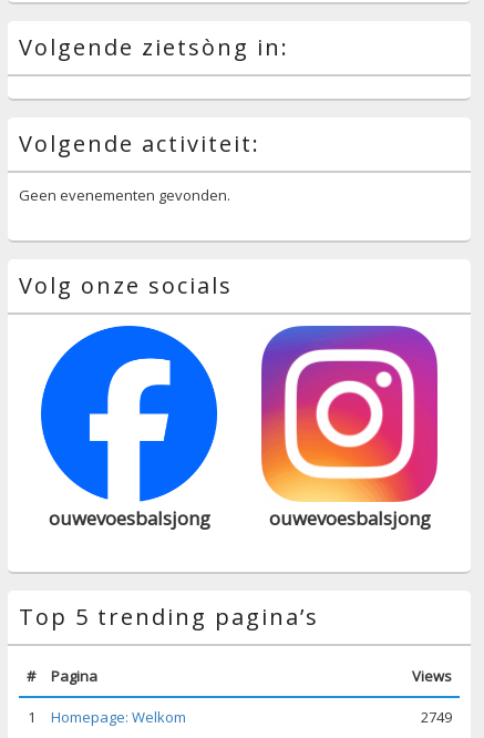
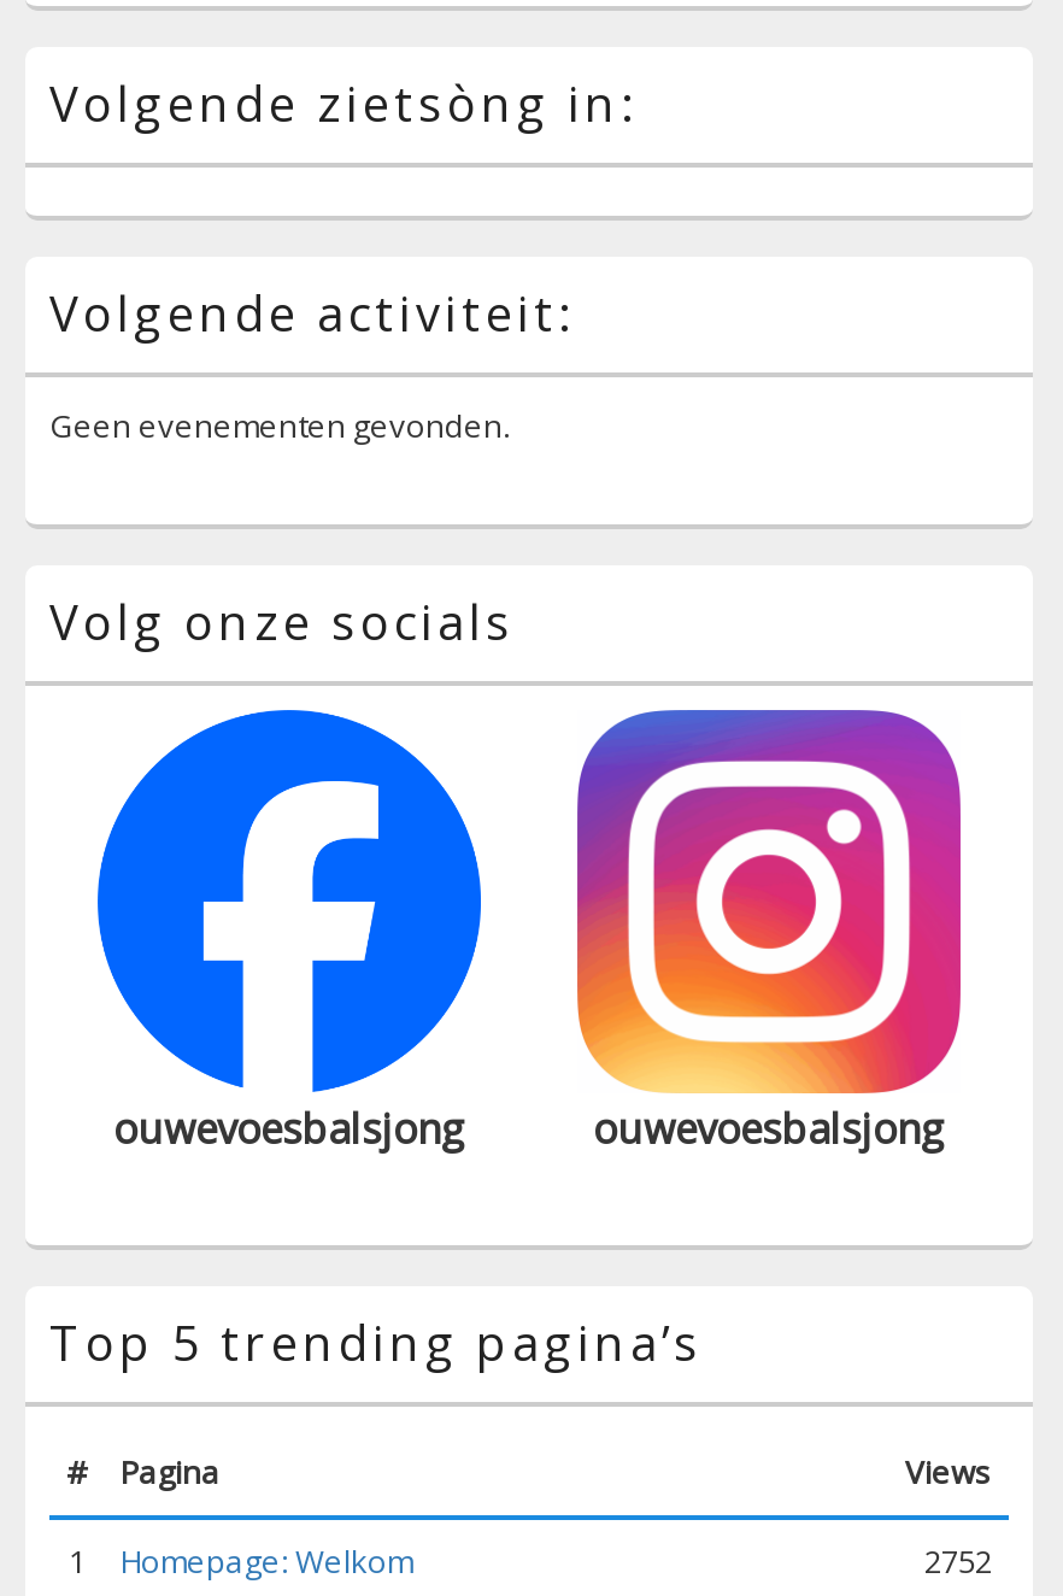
- 2749
+ 2752
